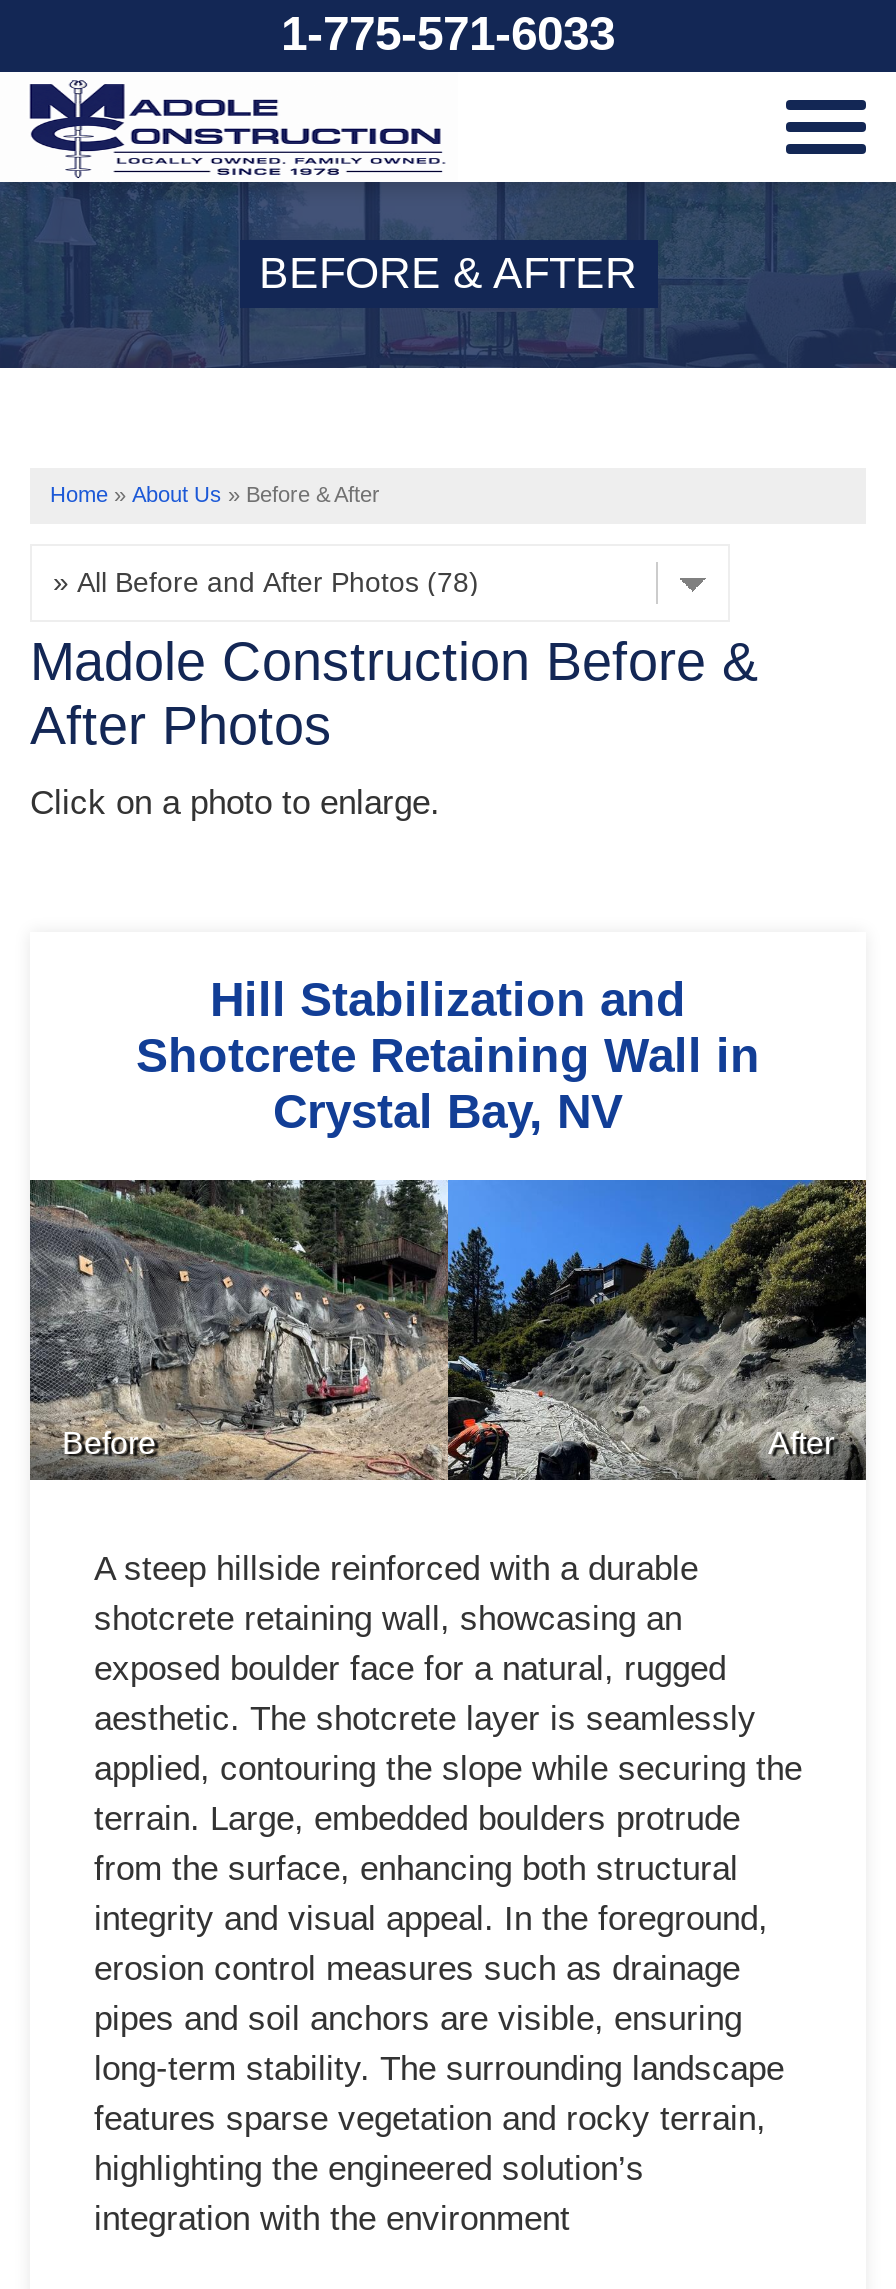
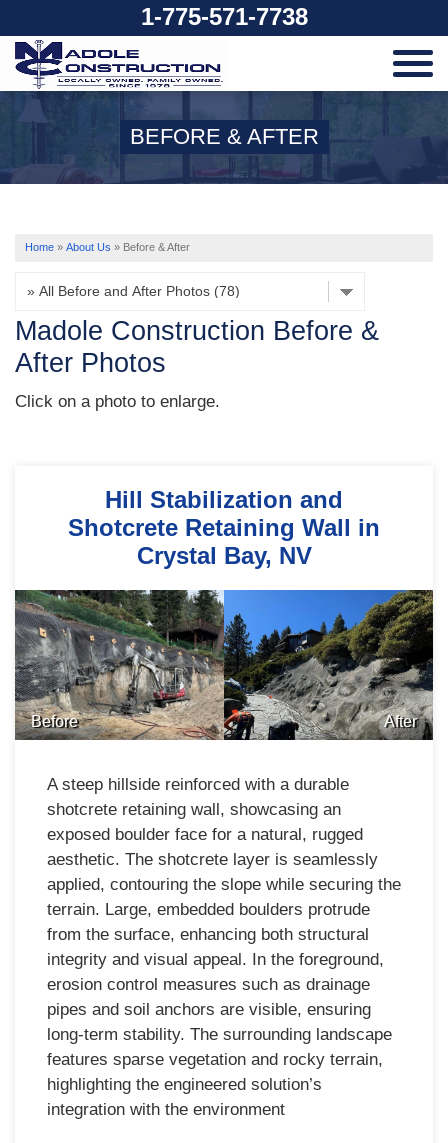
- 1-775-571-6033
+ 1-775-571-7738
